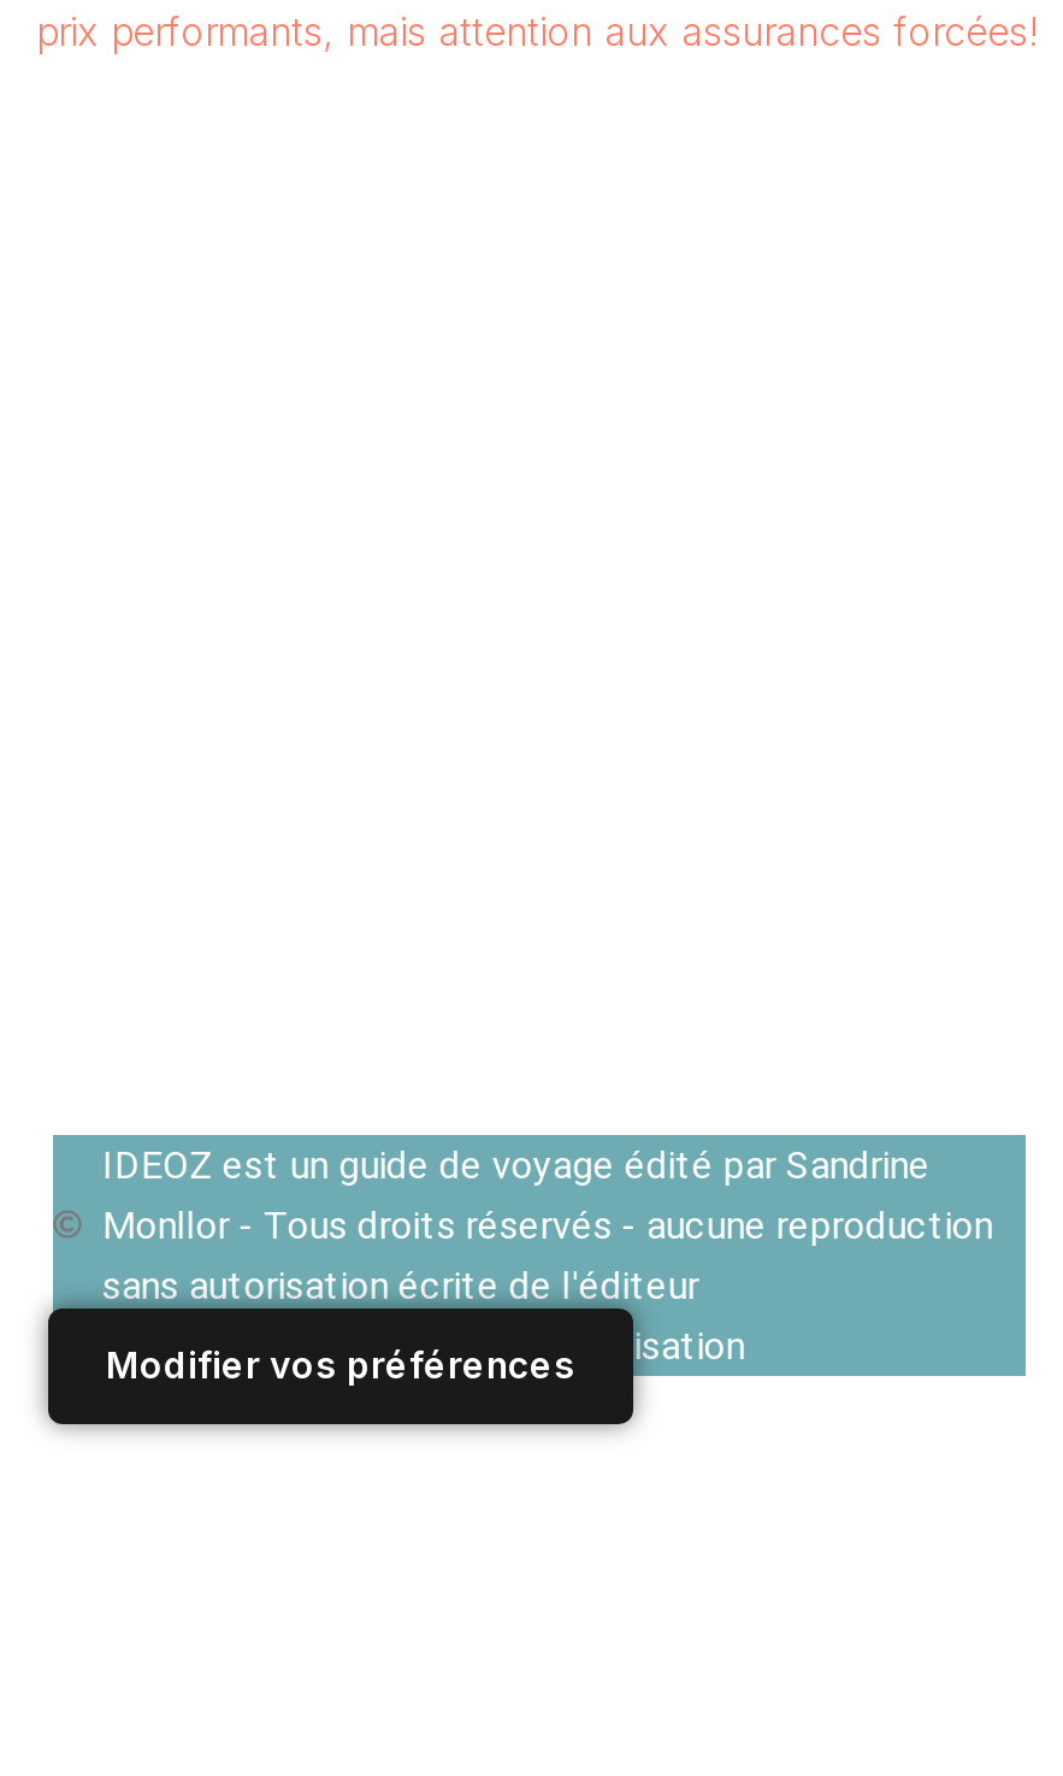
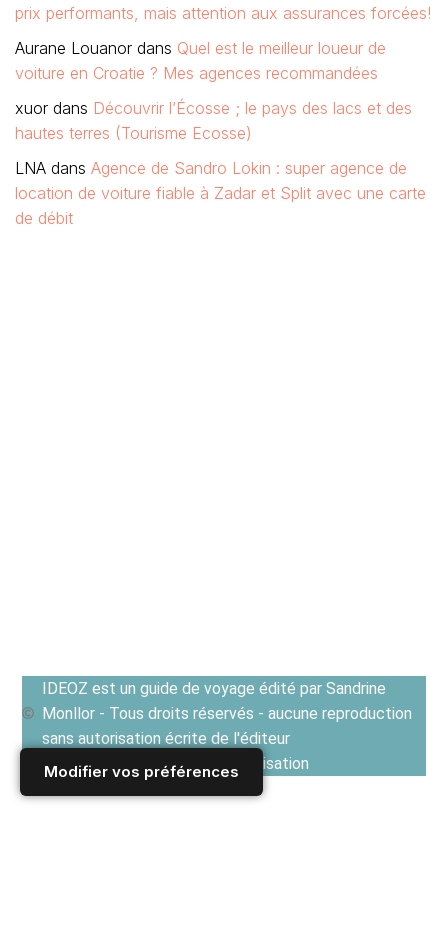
+ Aurane Louanor dans Quel est le meilleur loueur de
+ voiture en Croatie ? Mes agences recommandées
+ xuor dans Découvrir l’Écosse ; le pays des lacs et des
+ hautes terres (Tourisme Ecosse)
+ LNA dans Agence de Sandro Lokin : super agence de
+ location de voiture fiable à Zadar et Split avec une carte
+ de débit
